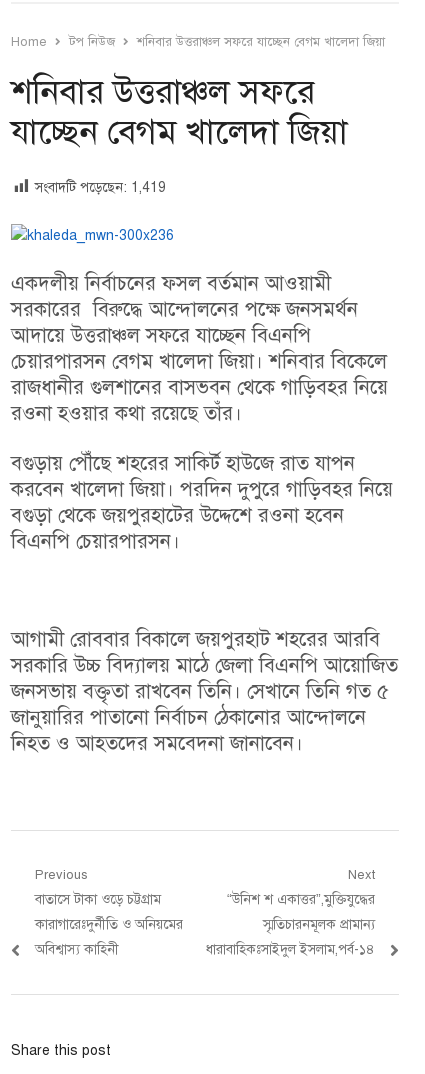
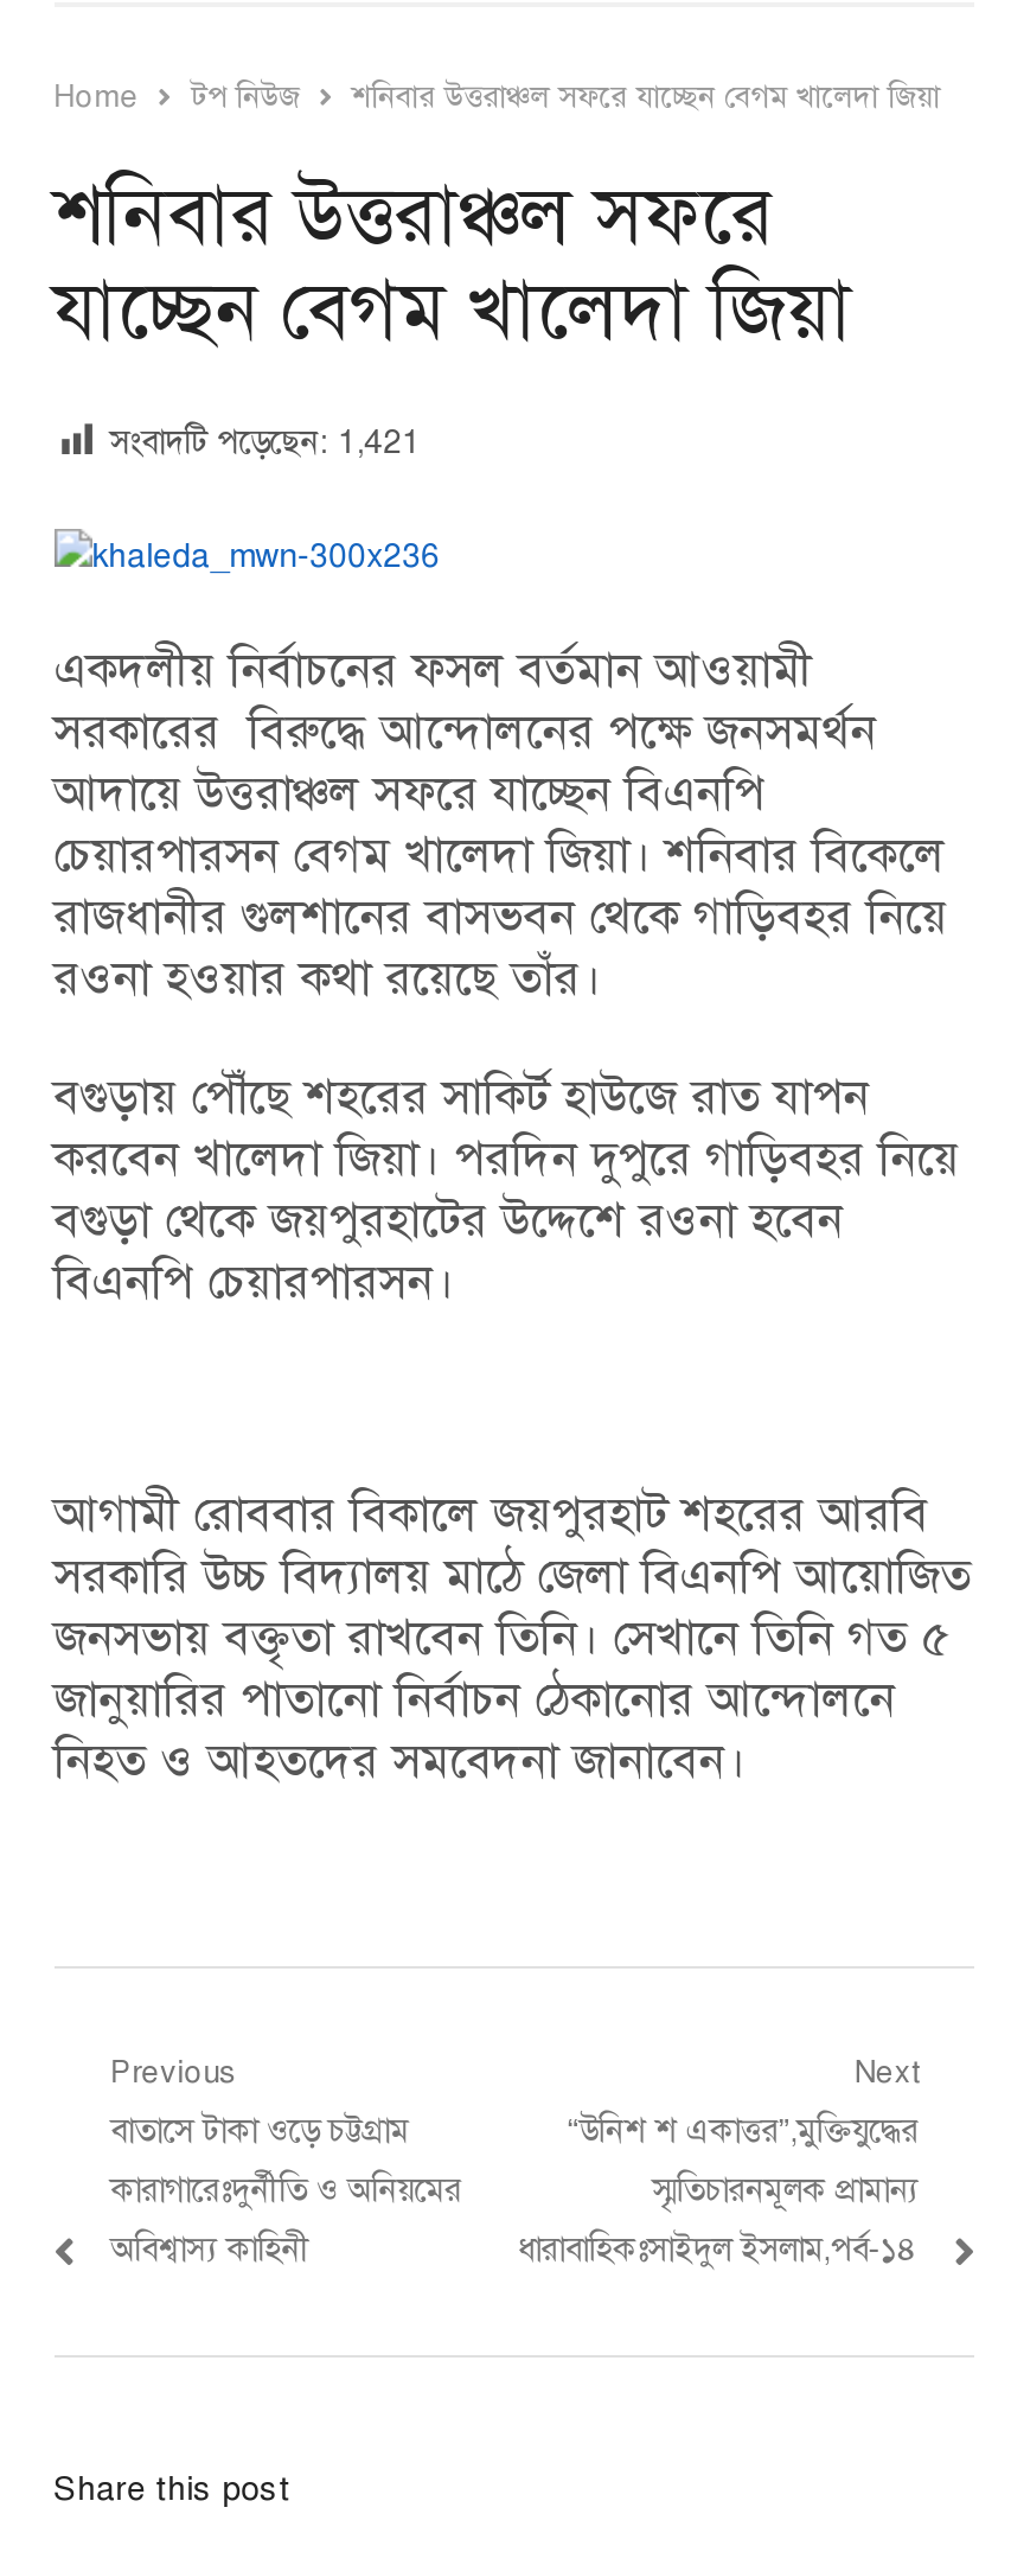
- সংবাদটি পড়েছেন: 1,419
+ সংবাদটি পড়েছেন: 1,421
